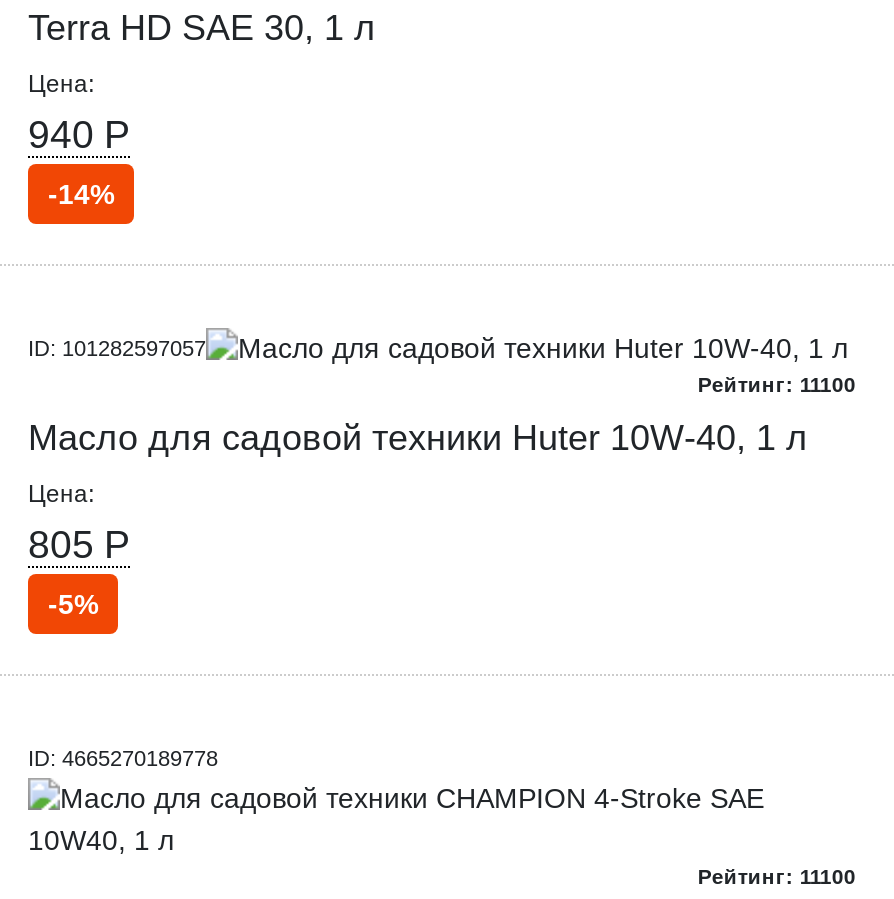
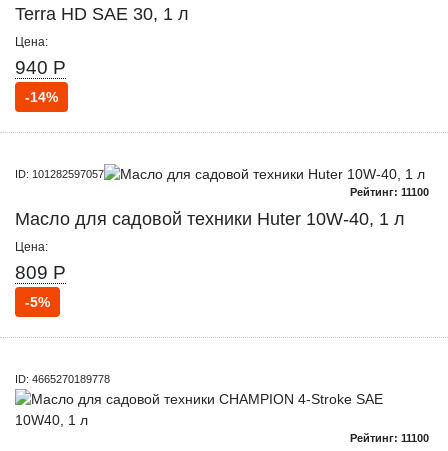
- 805 Р
+ 809 Р
